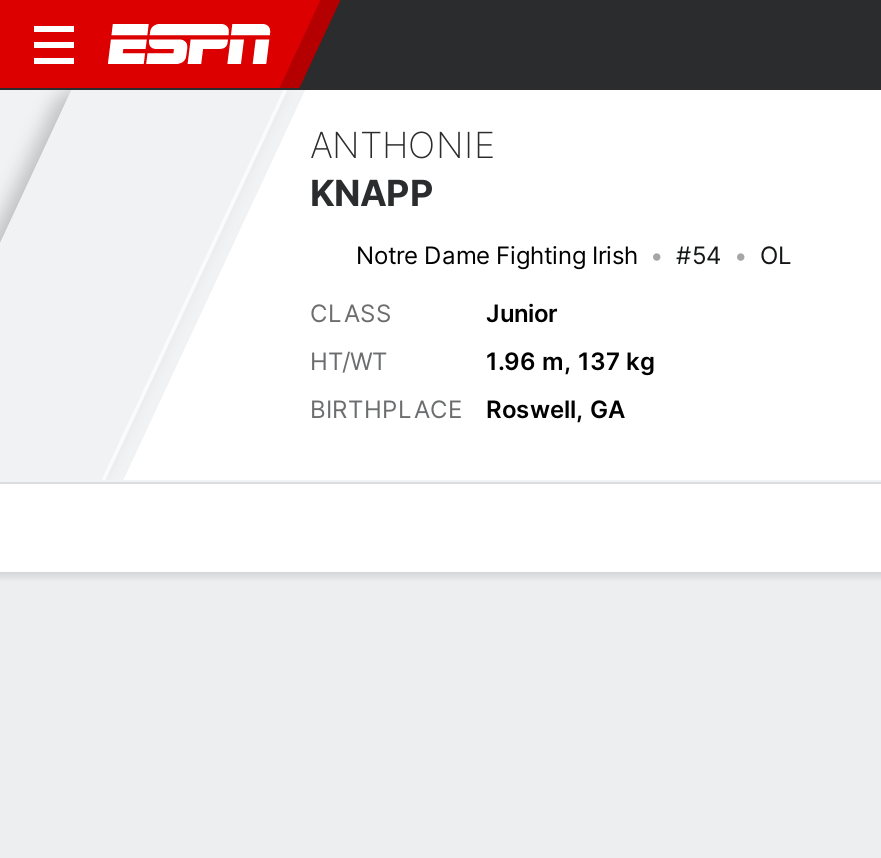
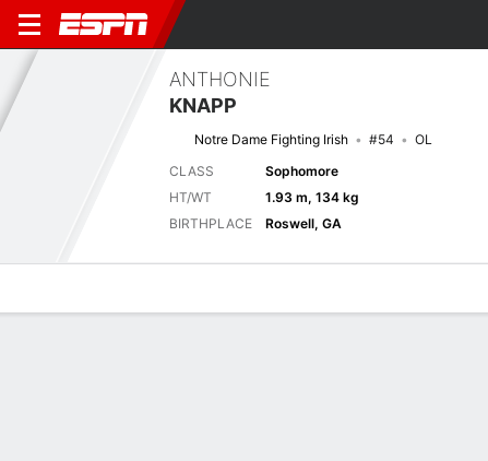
- Junior
+ Sophomore

- 1.96 m, 137 kg
+ 1.93 m, 134 kg
